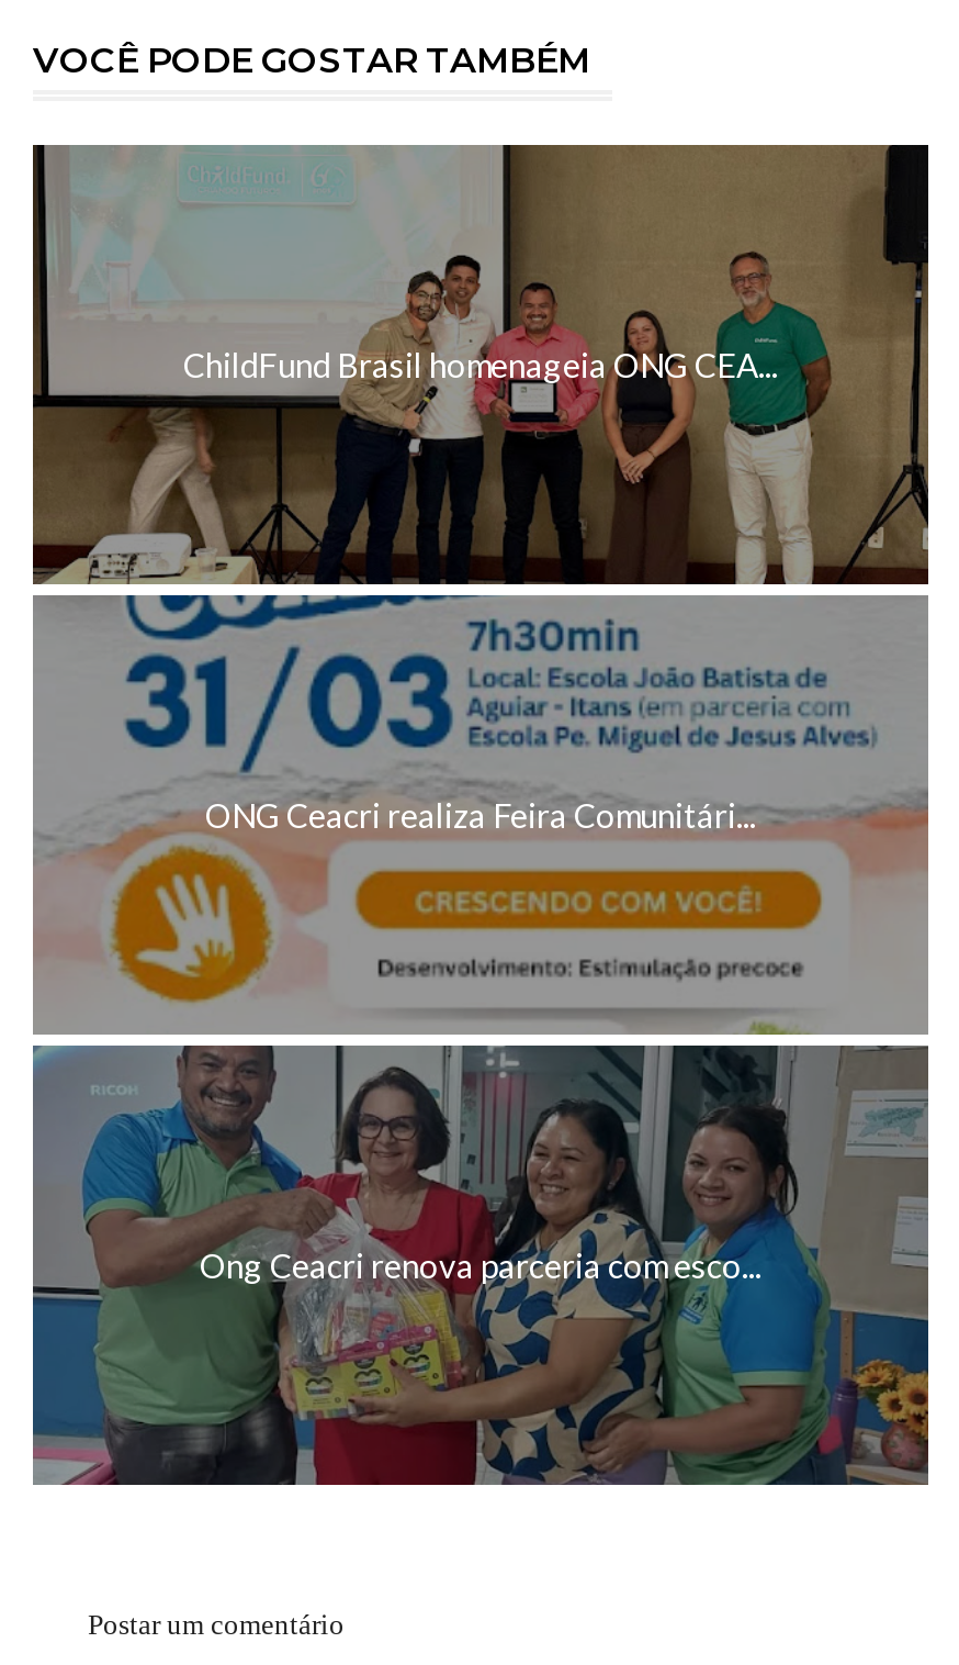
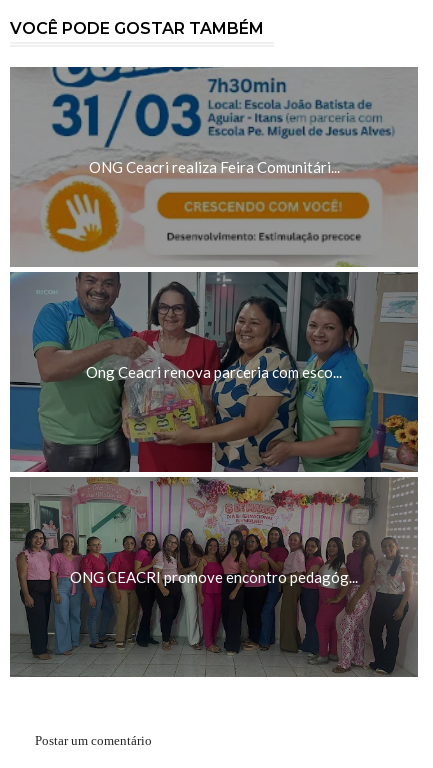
- [image]
- ChildFund Brasil homenageia ONG CEA...

moved up: [image] | ONG Ceacri realiza Feira Comunitári... | Ong Ceacri renova parceria com esco...

+ [image]
+ ONG CEACRI promove encontro pedagóg...
